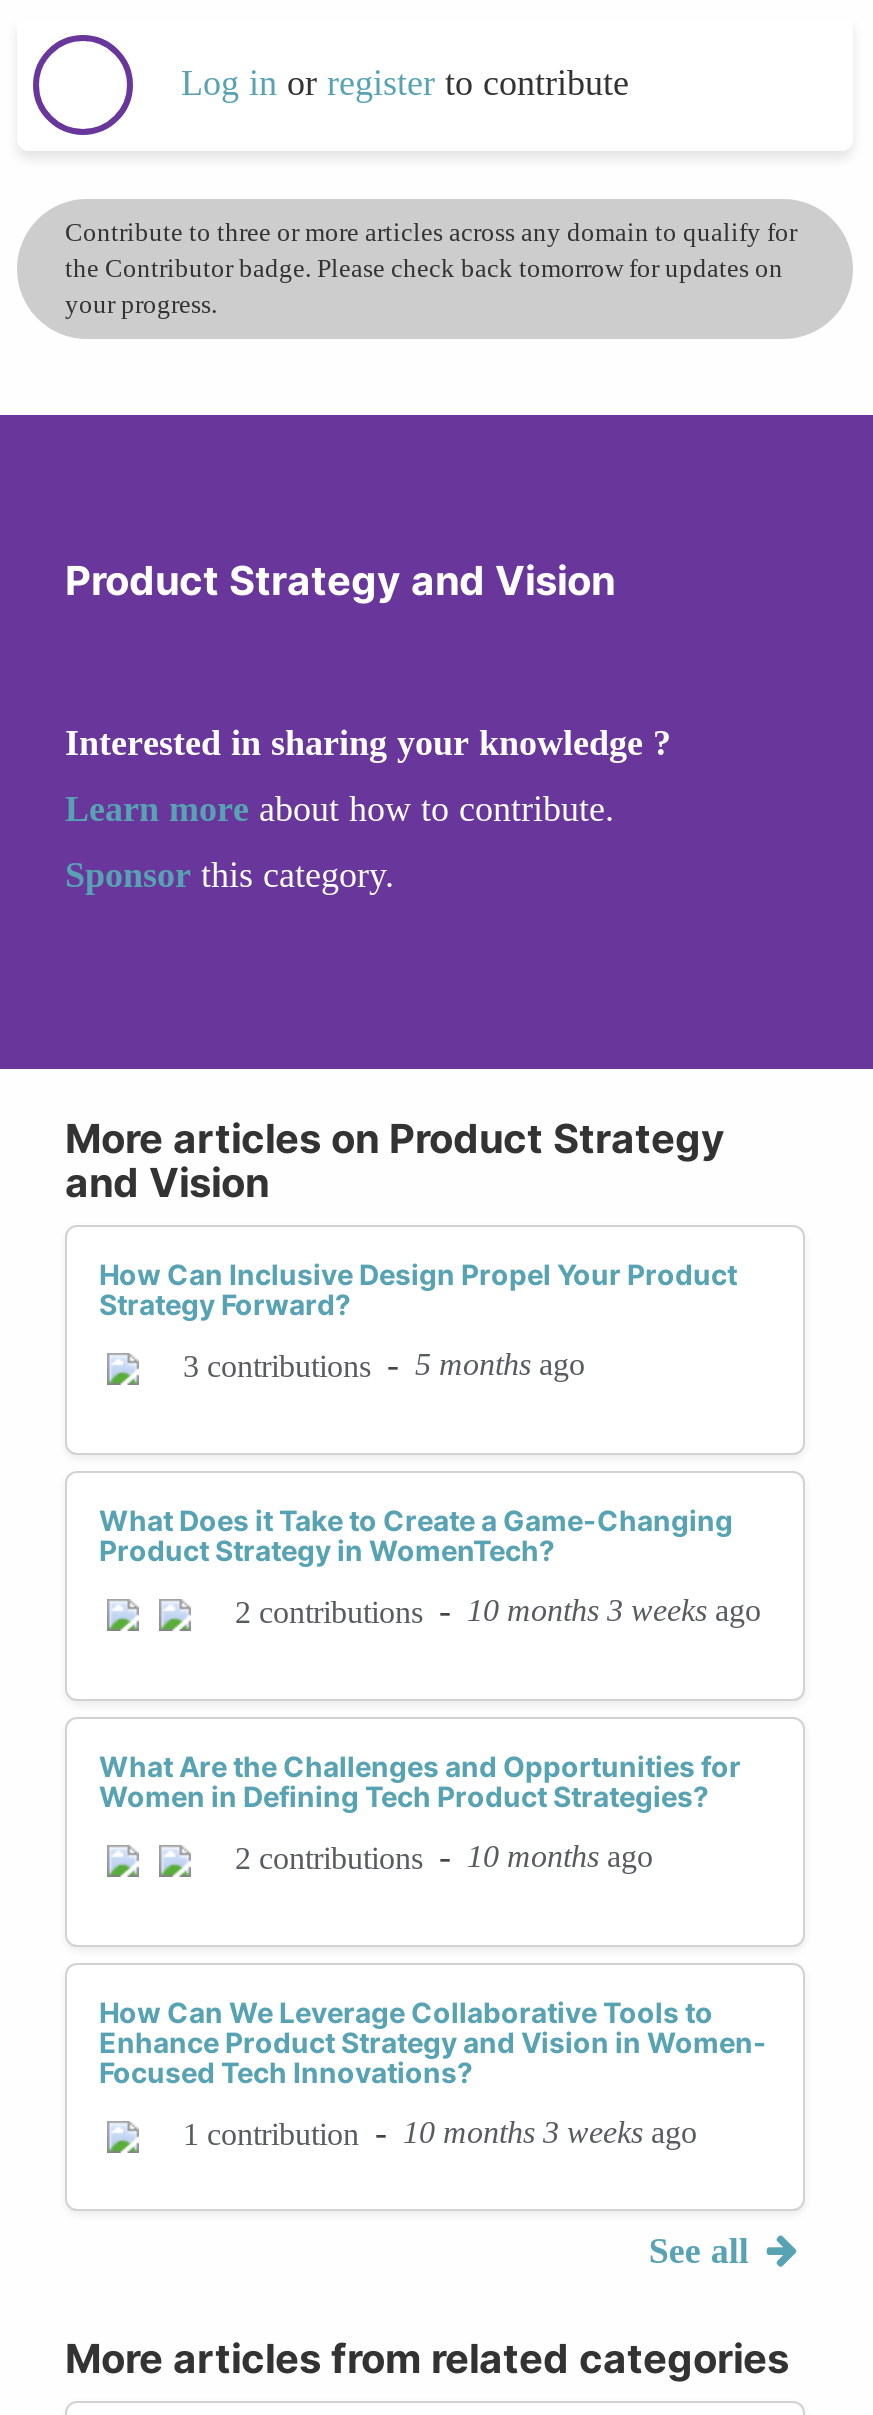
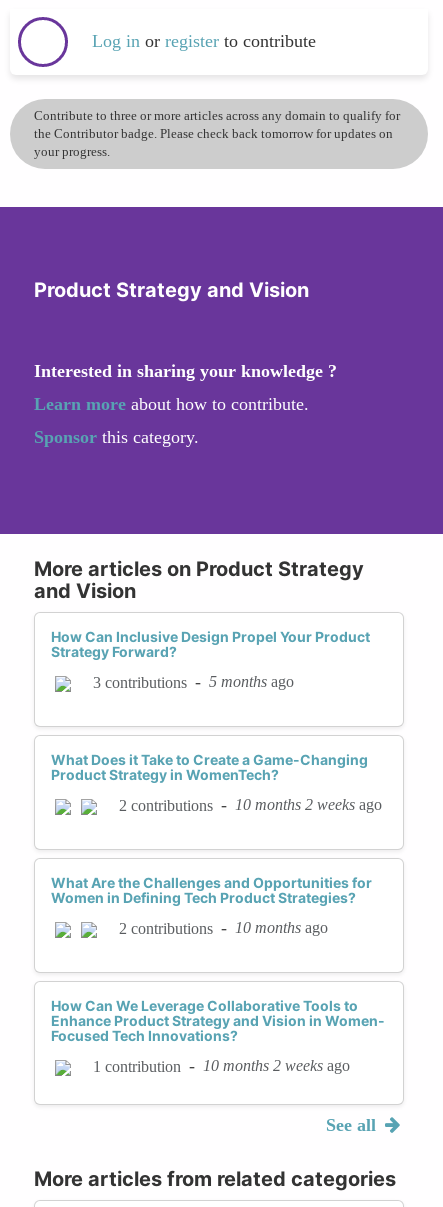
- 2 contributions - 10 months 3 weeks ago
+ 2 contributions - 10 months 2 weeks ago

- 1 contribution - 10 months 3 weeks ago
+ 1 contribution - 10 months 2 weeks ago
